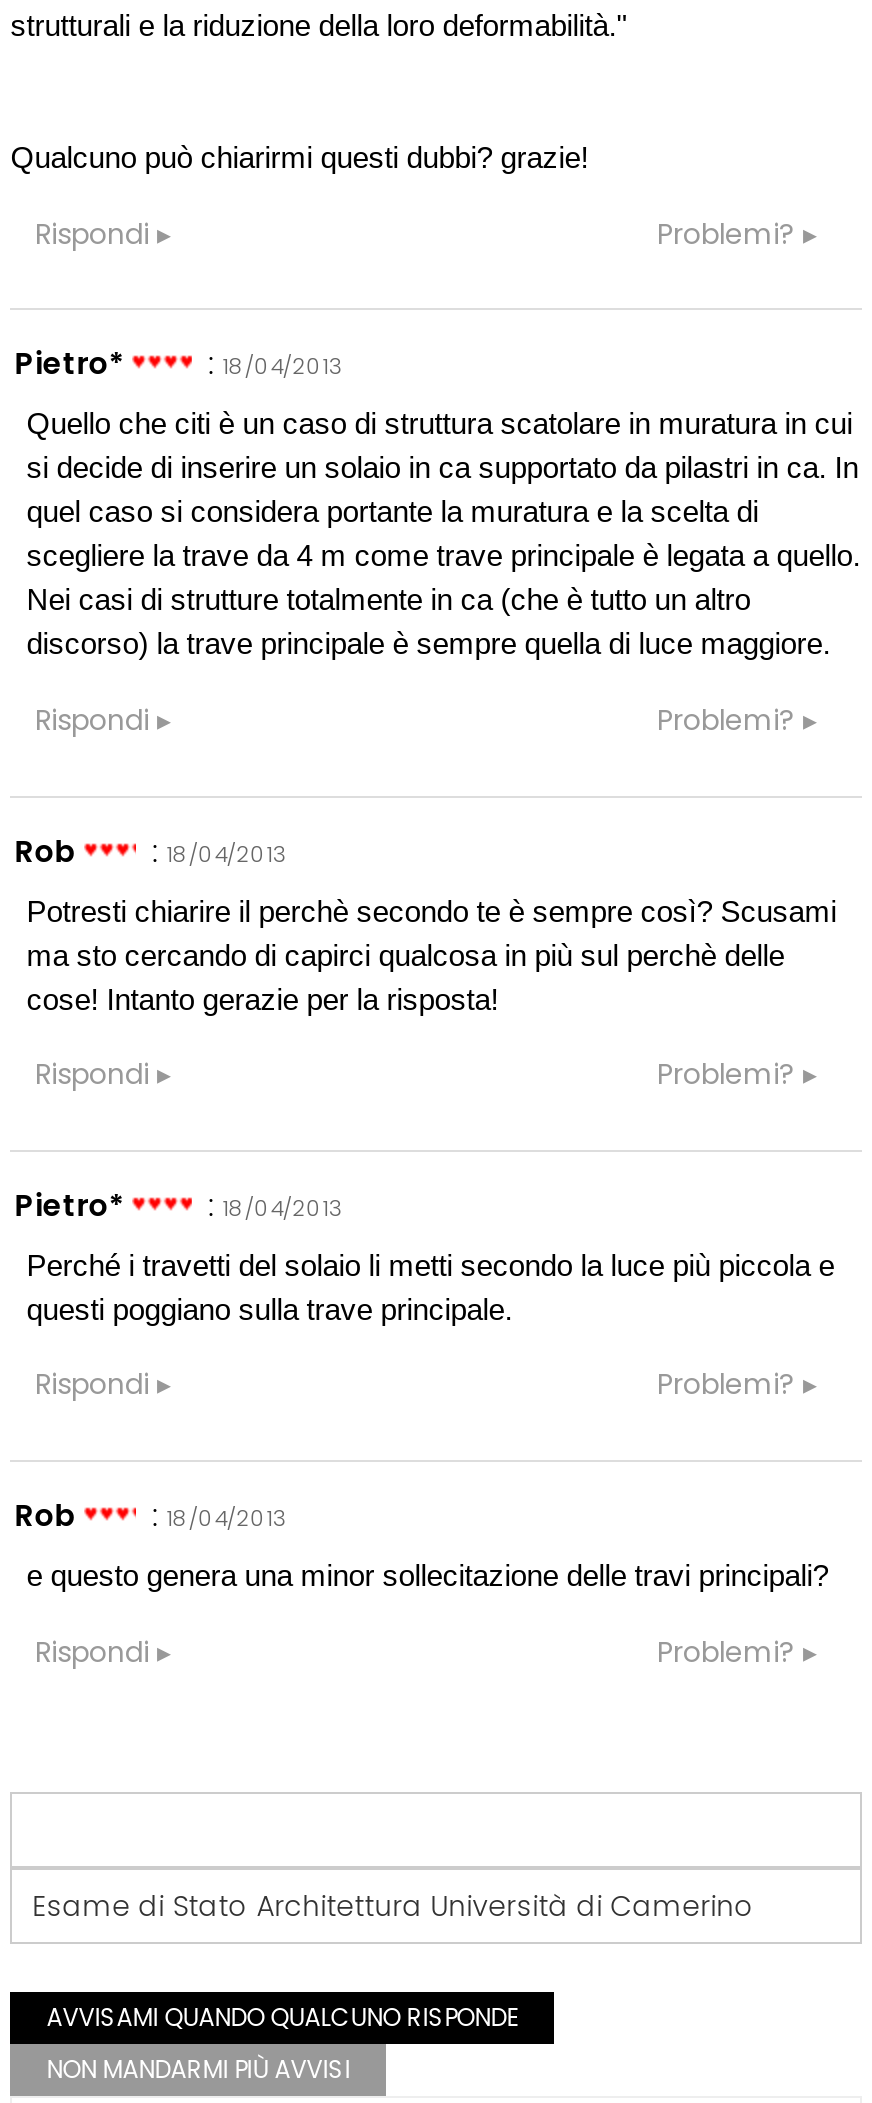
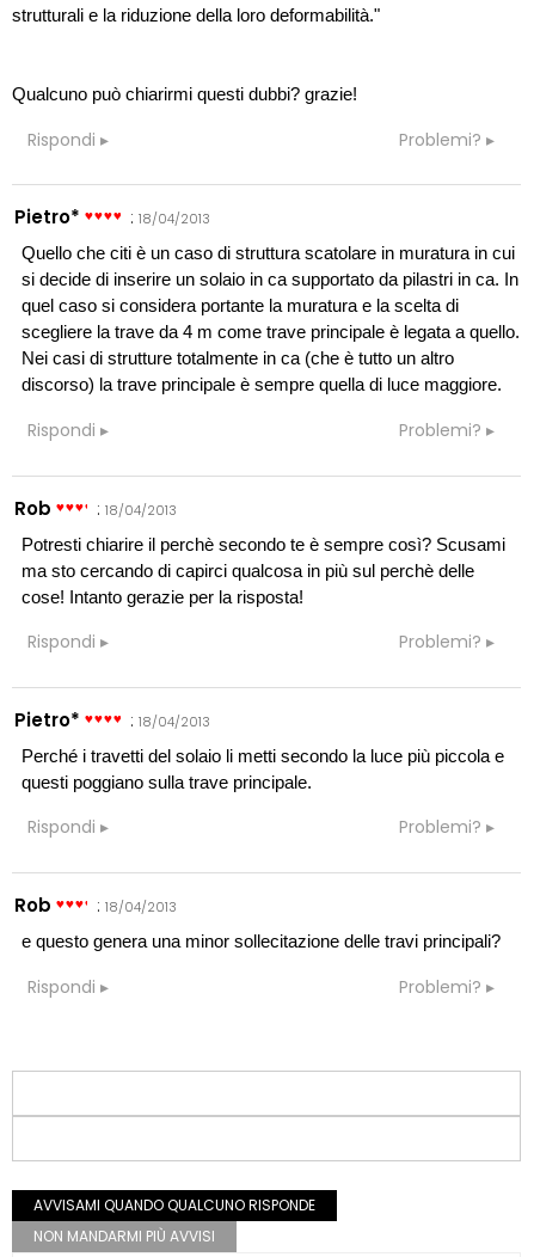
- Esame di Stato Architettura Università di Camerino
